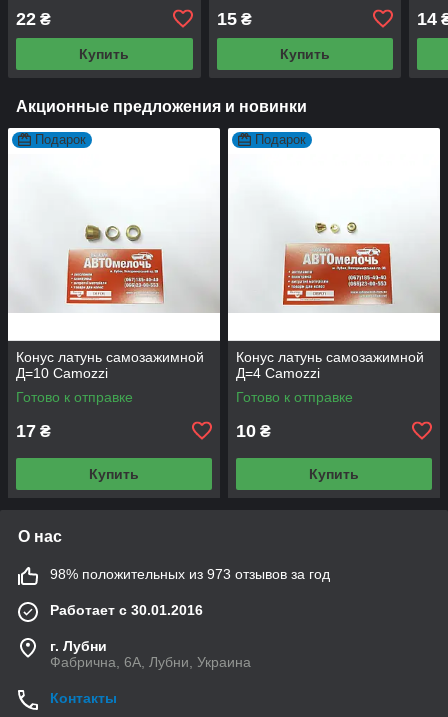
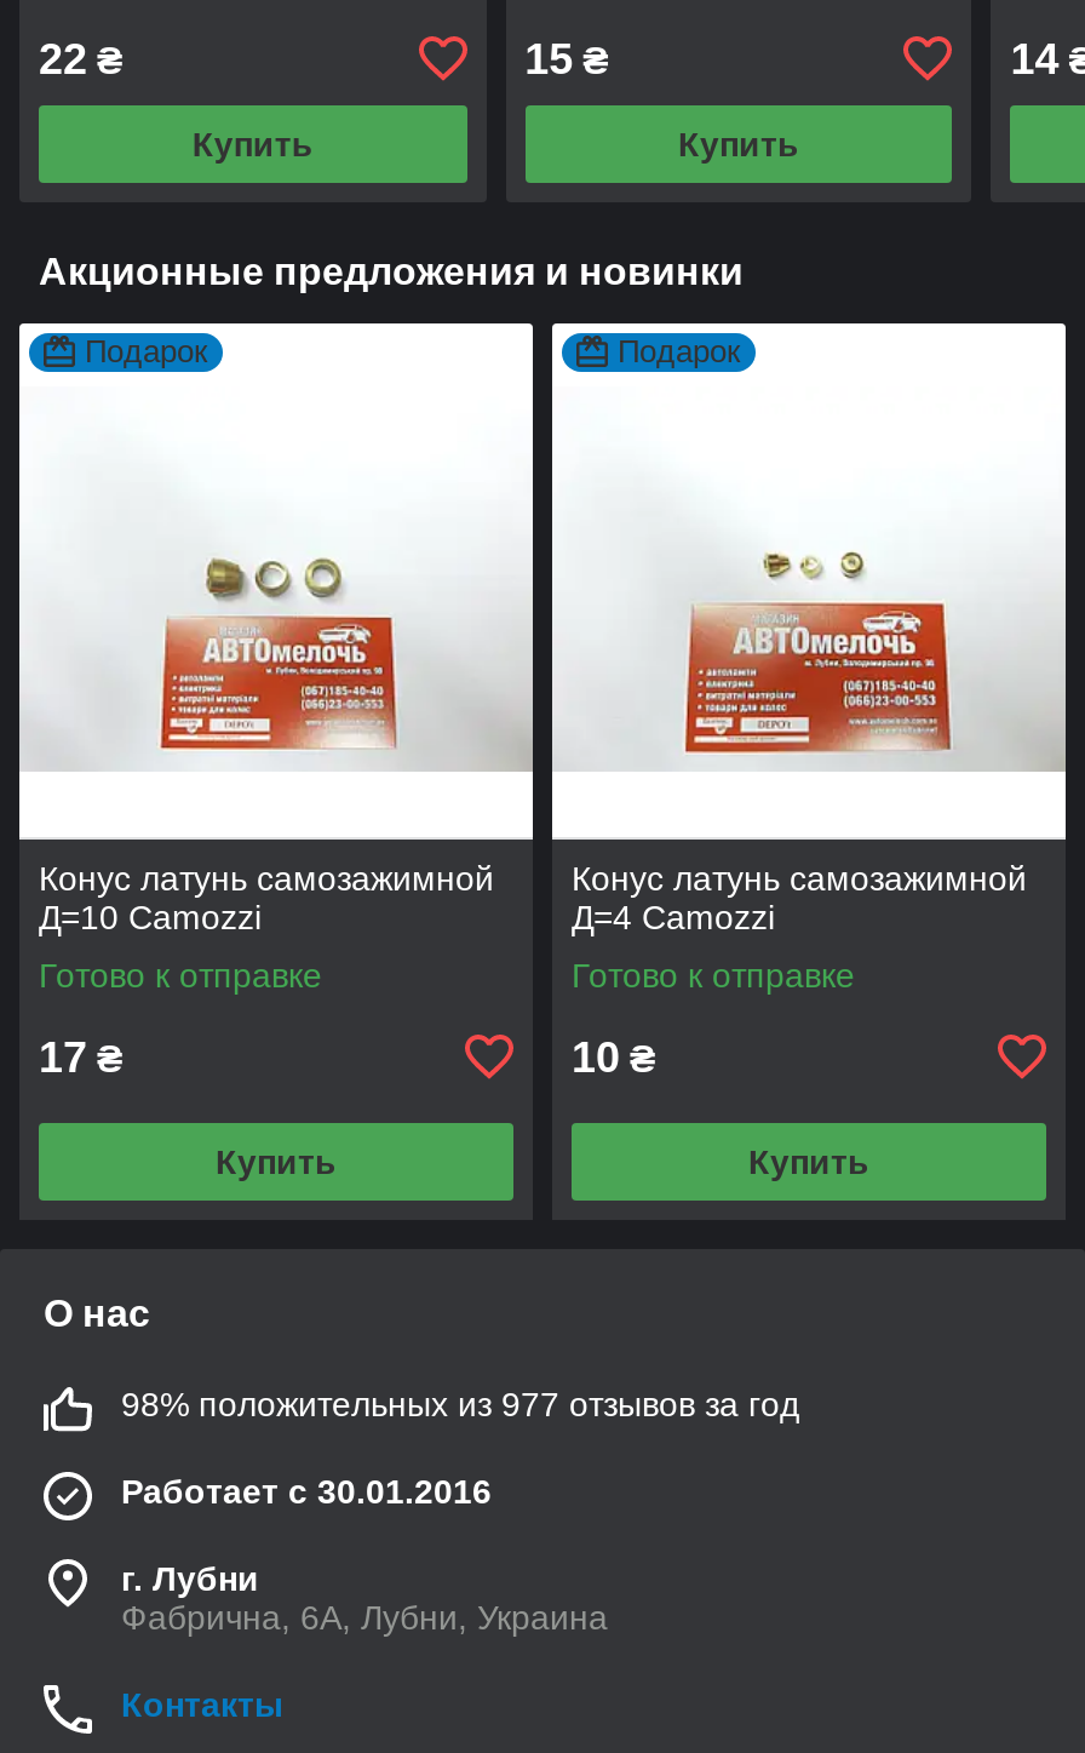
- 98% положительных из 973 отзывов за год
+ 98% положительных из 977 отзывов за год
